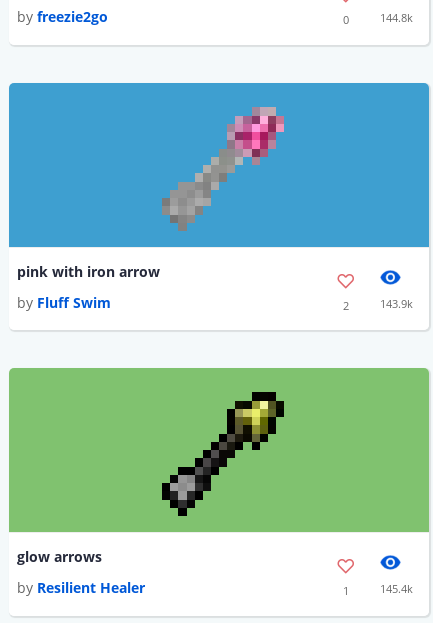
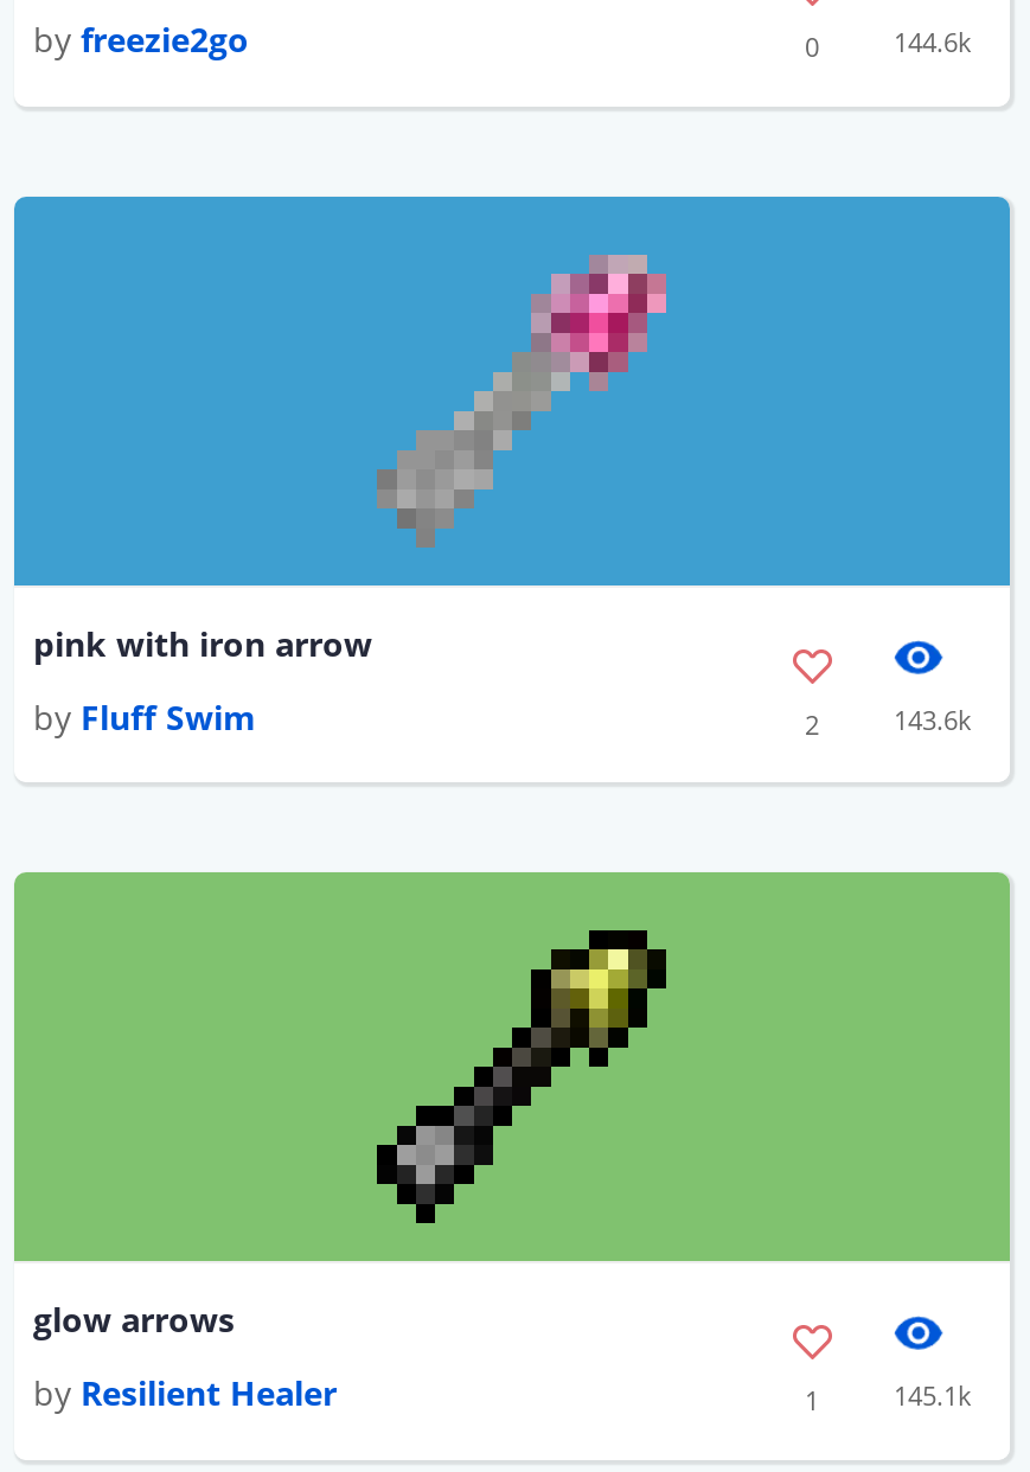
- 144.8k
+ 144.6k

- 143.9k
+ 143.6k

- 145.4k
+ 145.1k
